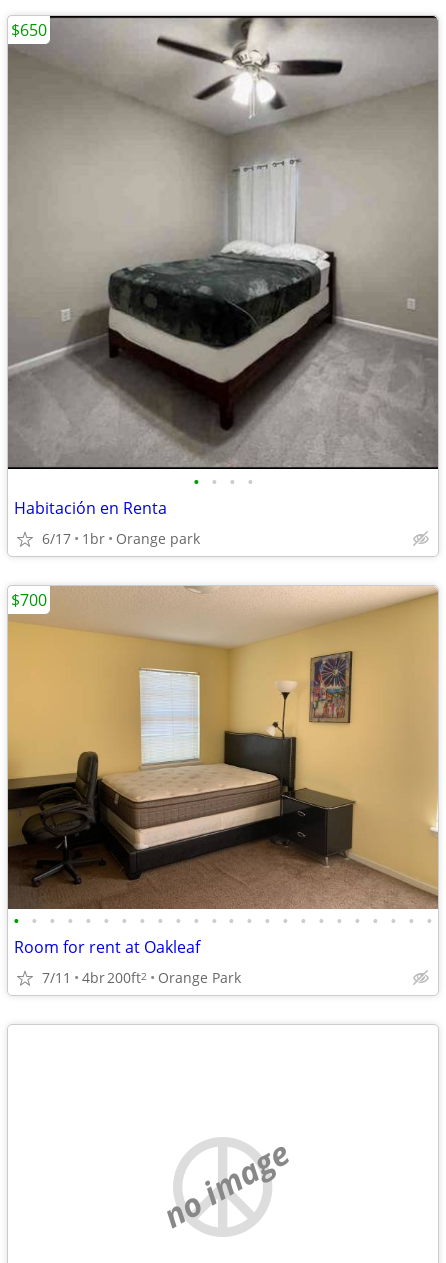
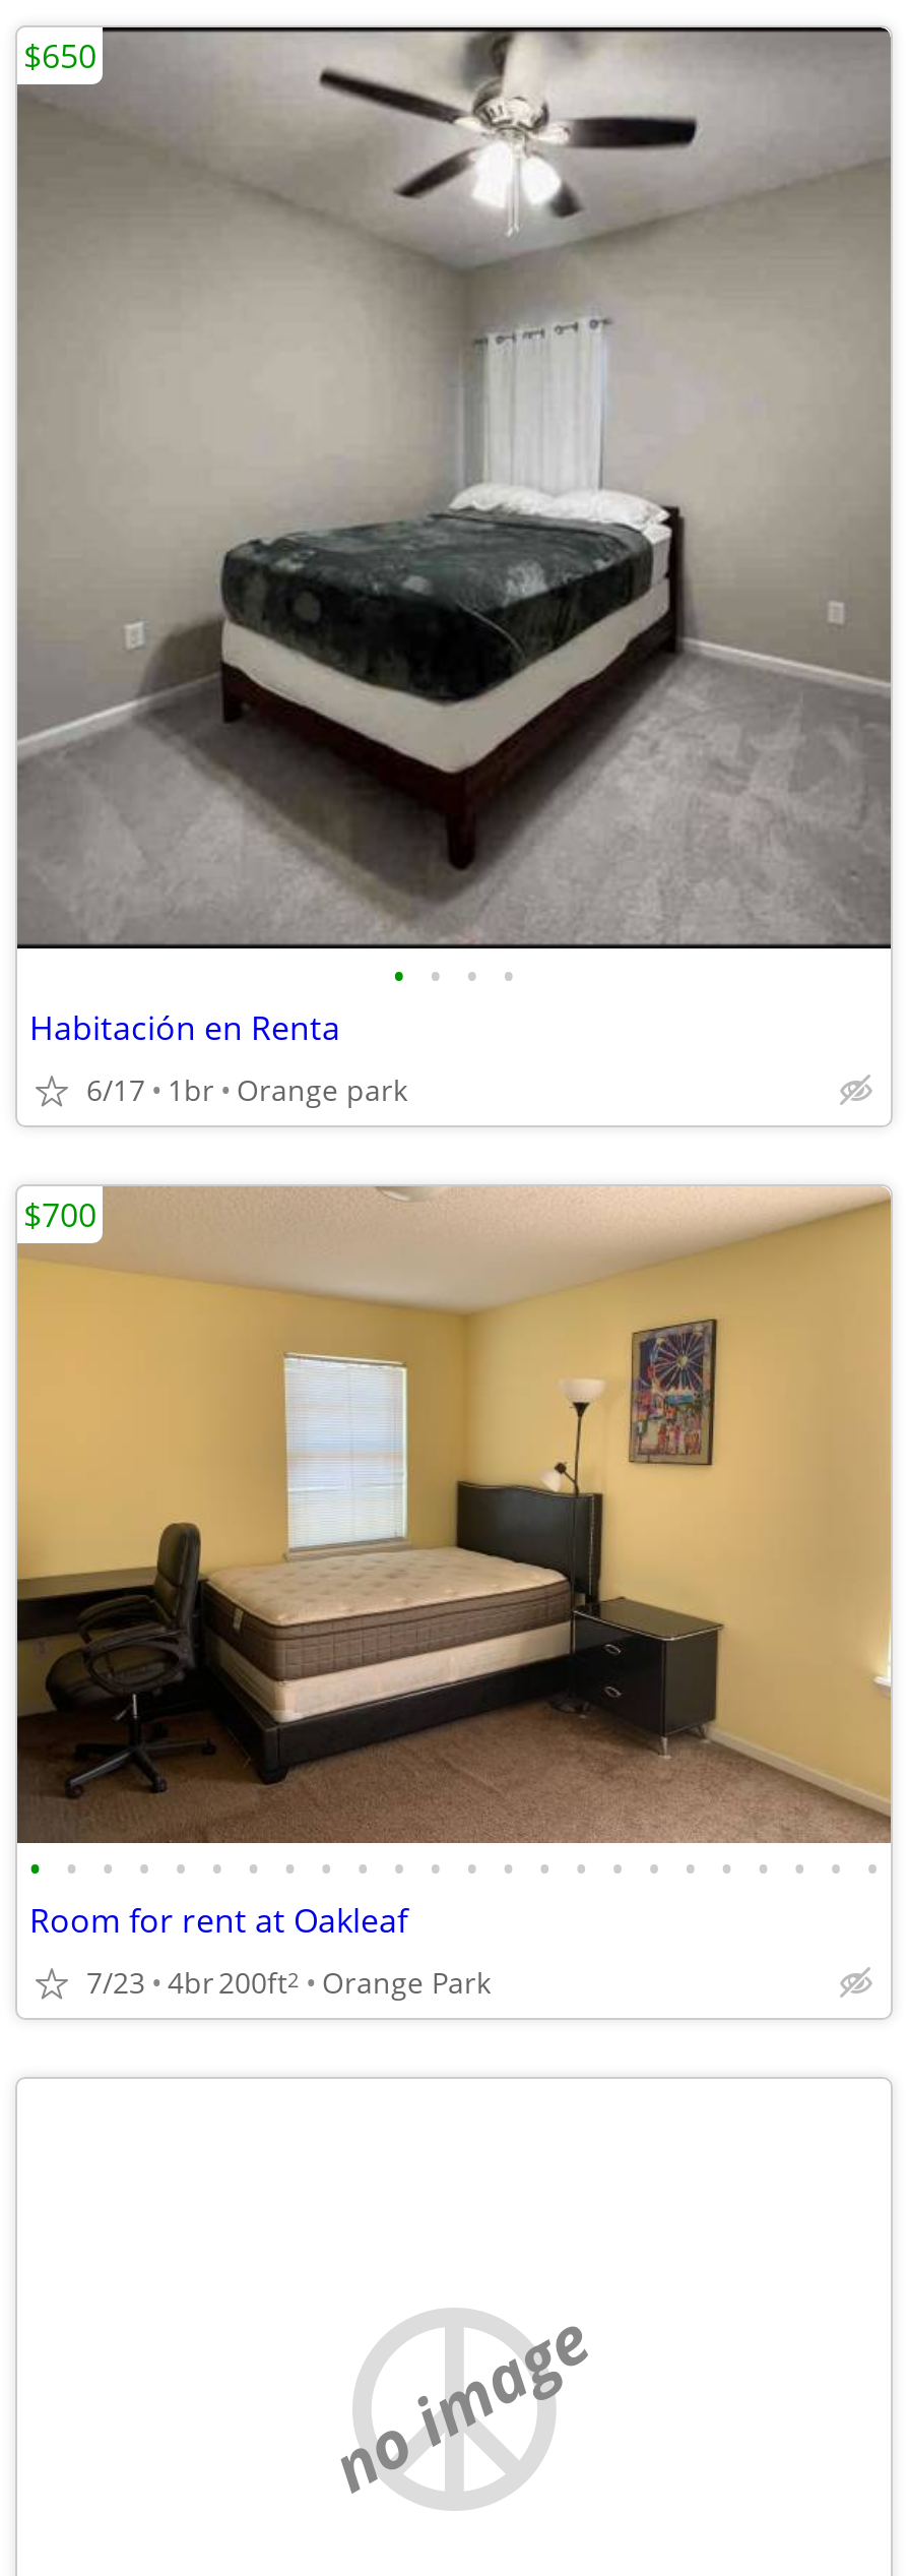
- 7/11 4br 200ft2 Orange Park
+ 7/23 4br 200ft2 Orange Park
